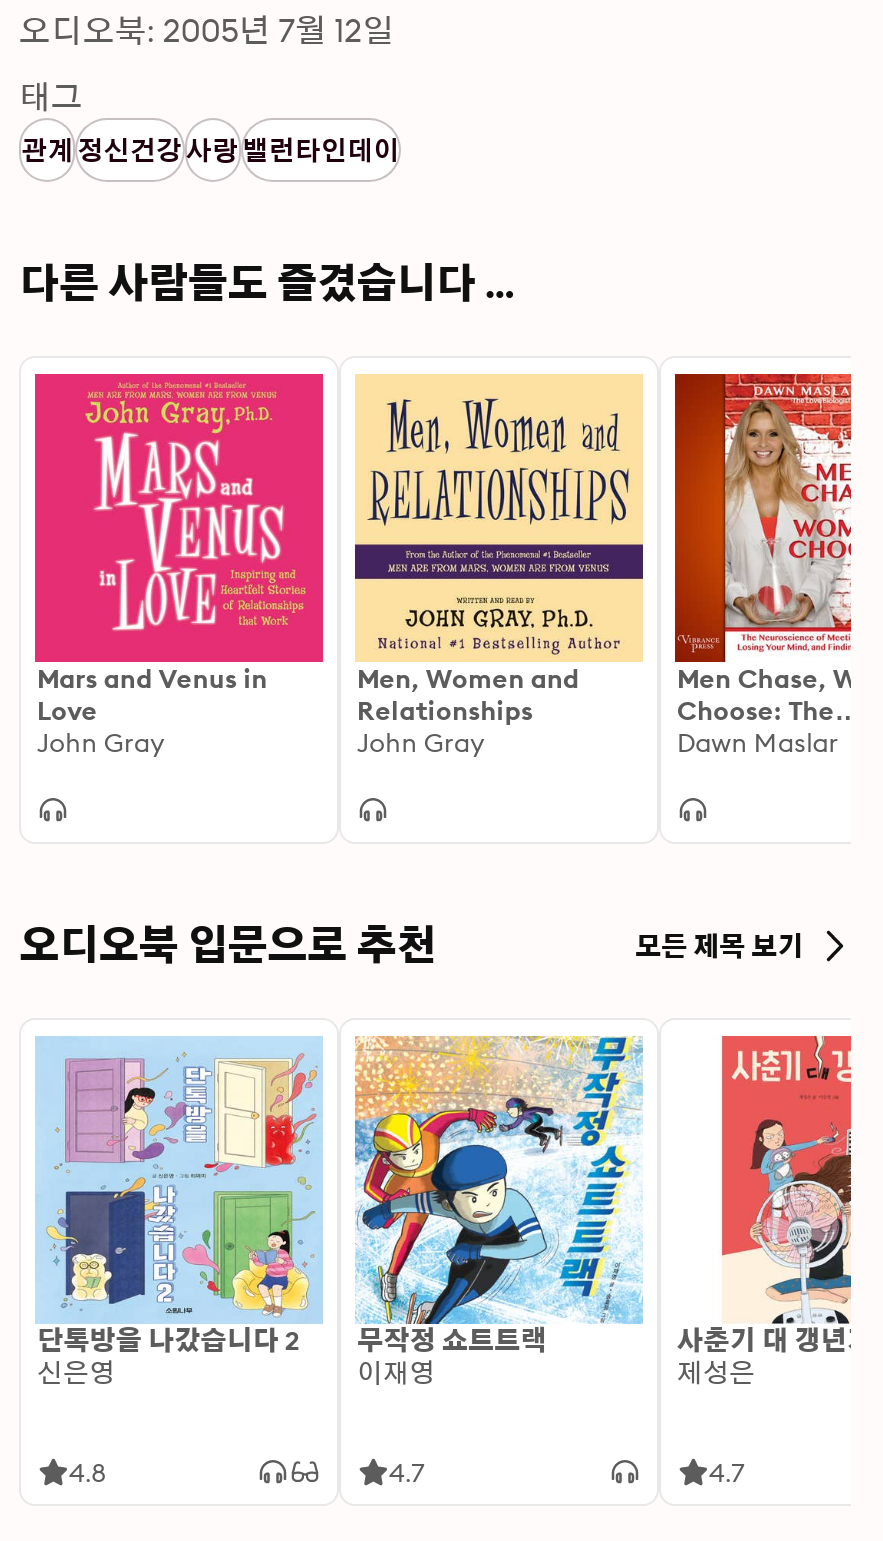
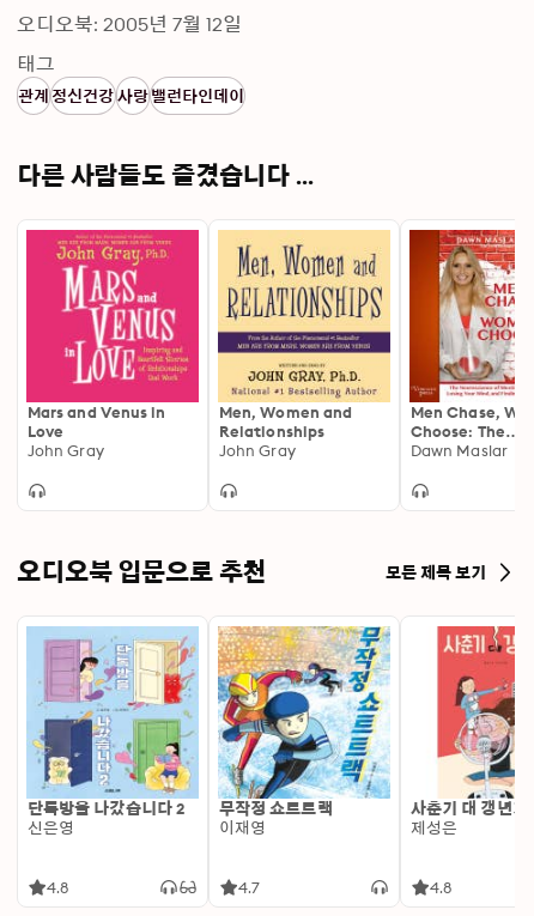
- 4.7
+ 4.8
